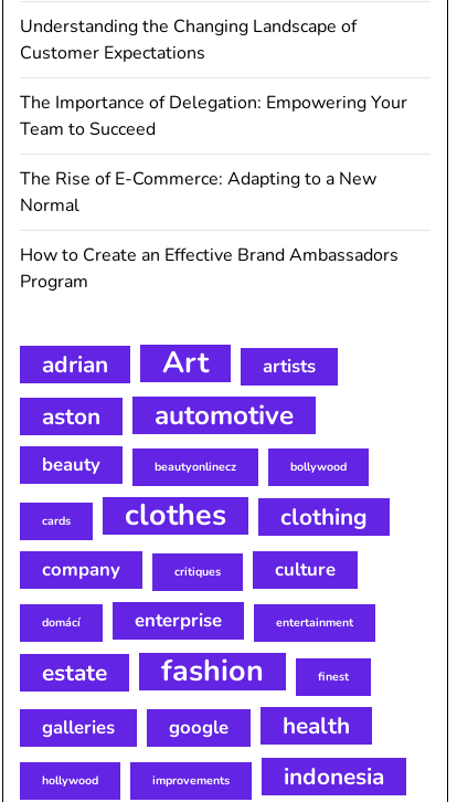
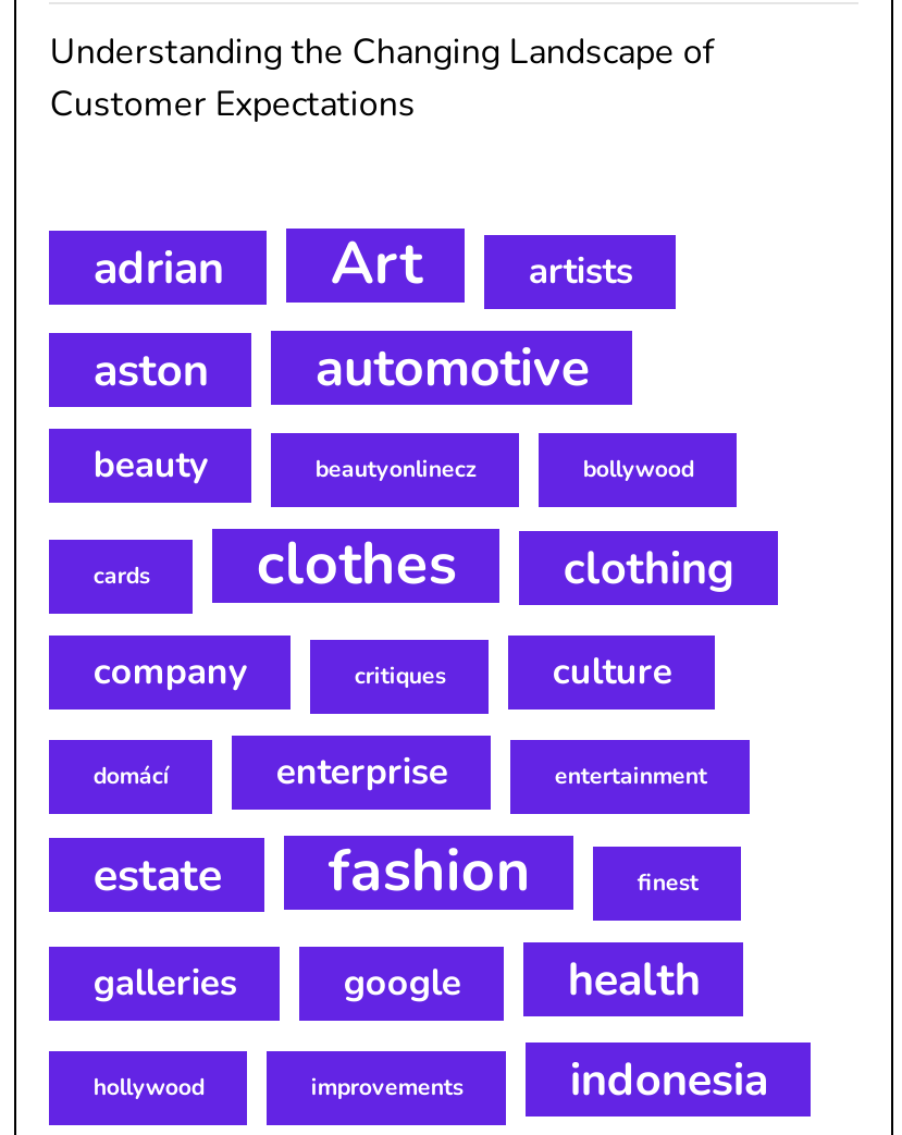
- The Importance of Delegation: Empowering Your
- Team to Succeed
- The Rise of E-Commerce: Adapting to a New
- Normal
- How to Create an Effective Brand Ambassadors
- Program
